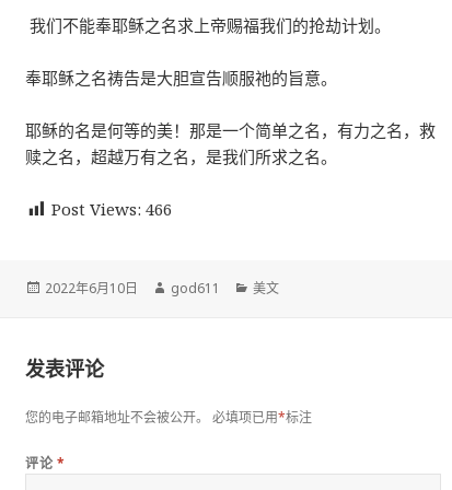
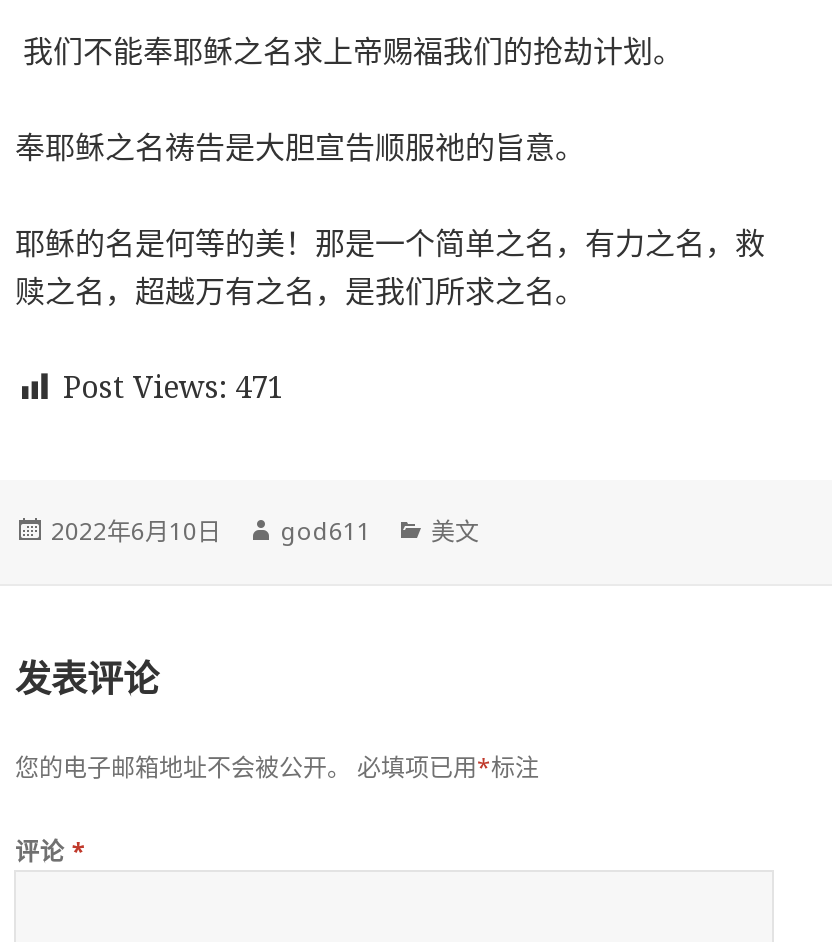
- Post Views: 466
+ Post Views: 471
